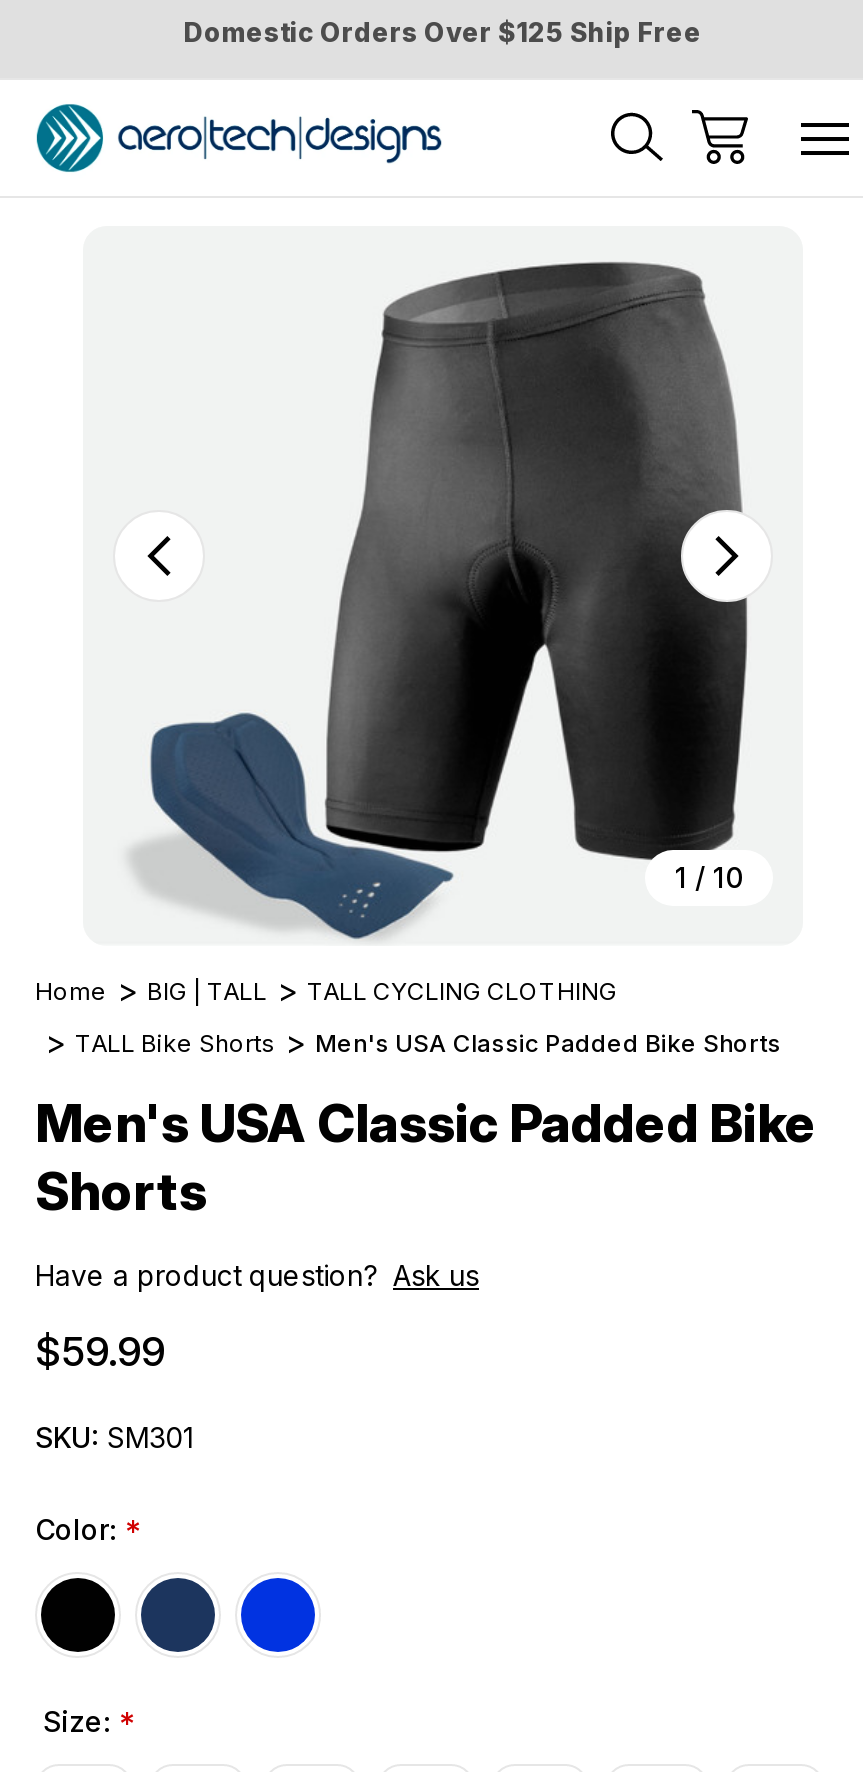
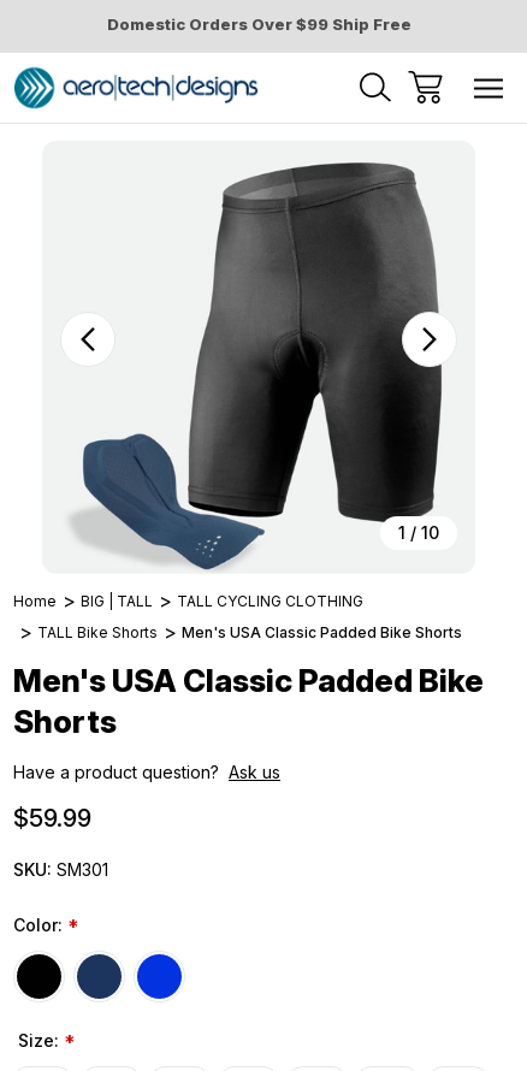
- Domestic Orders Over $125 Ship Free
+ Domestic Orders Over $99 Ship Free
